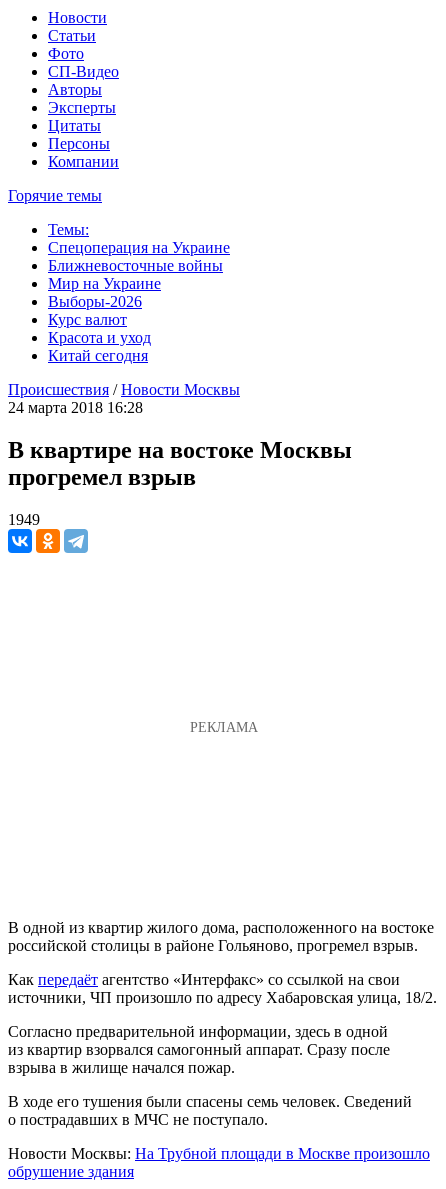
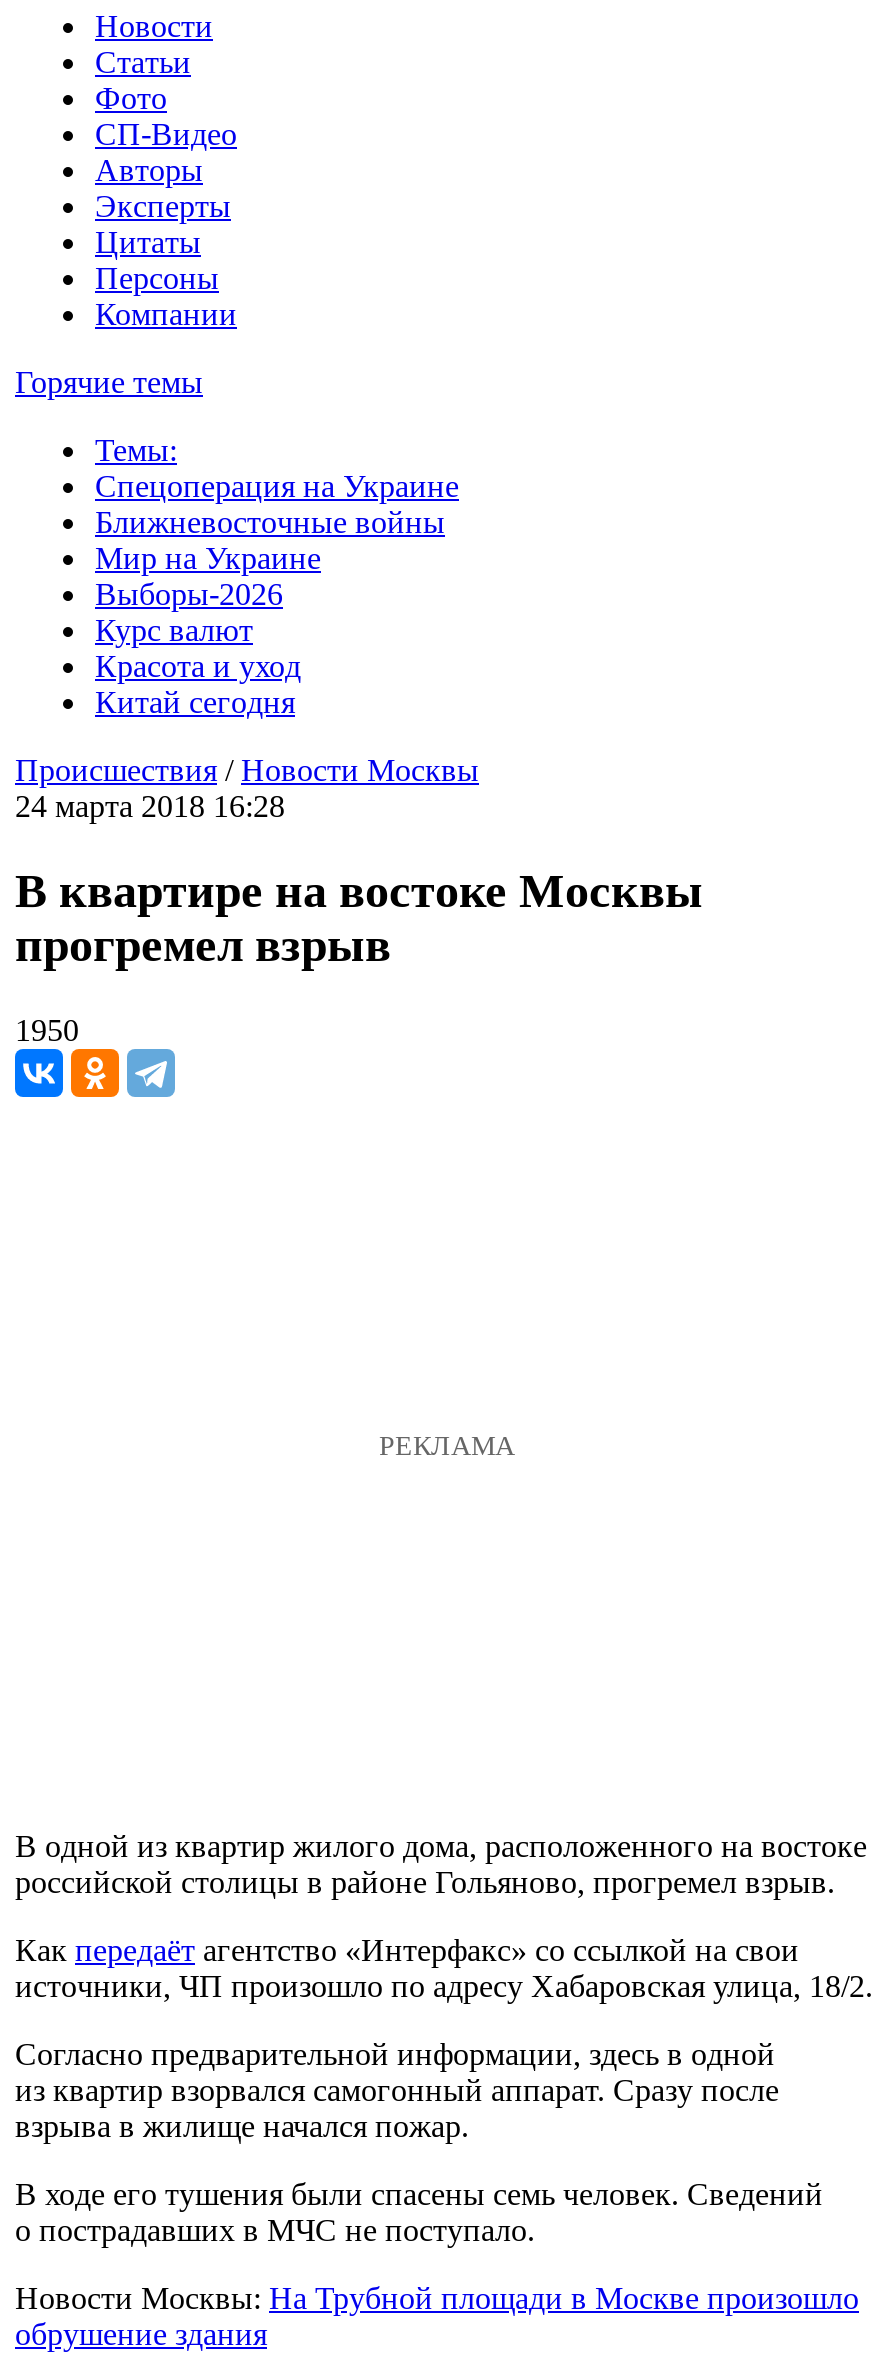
- 1949
+ 1950
